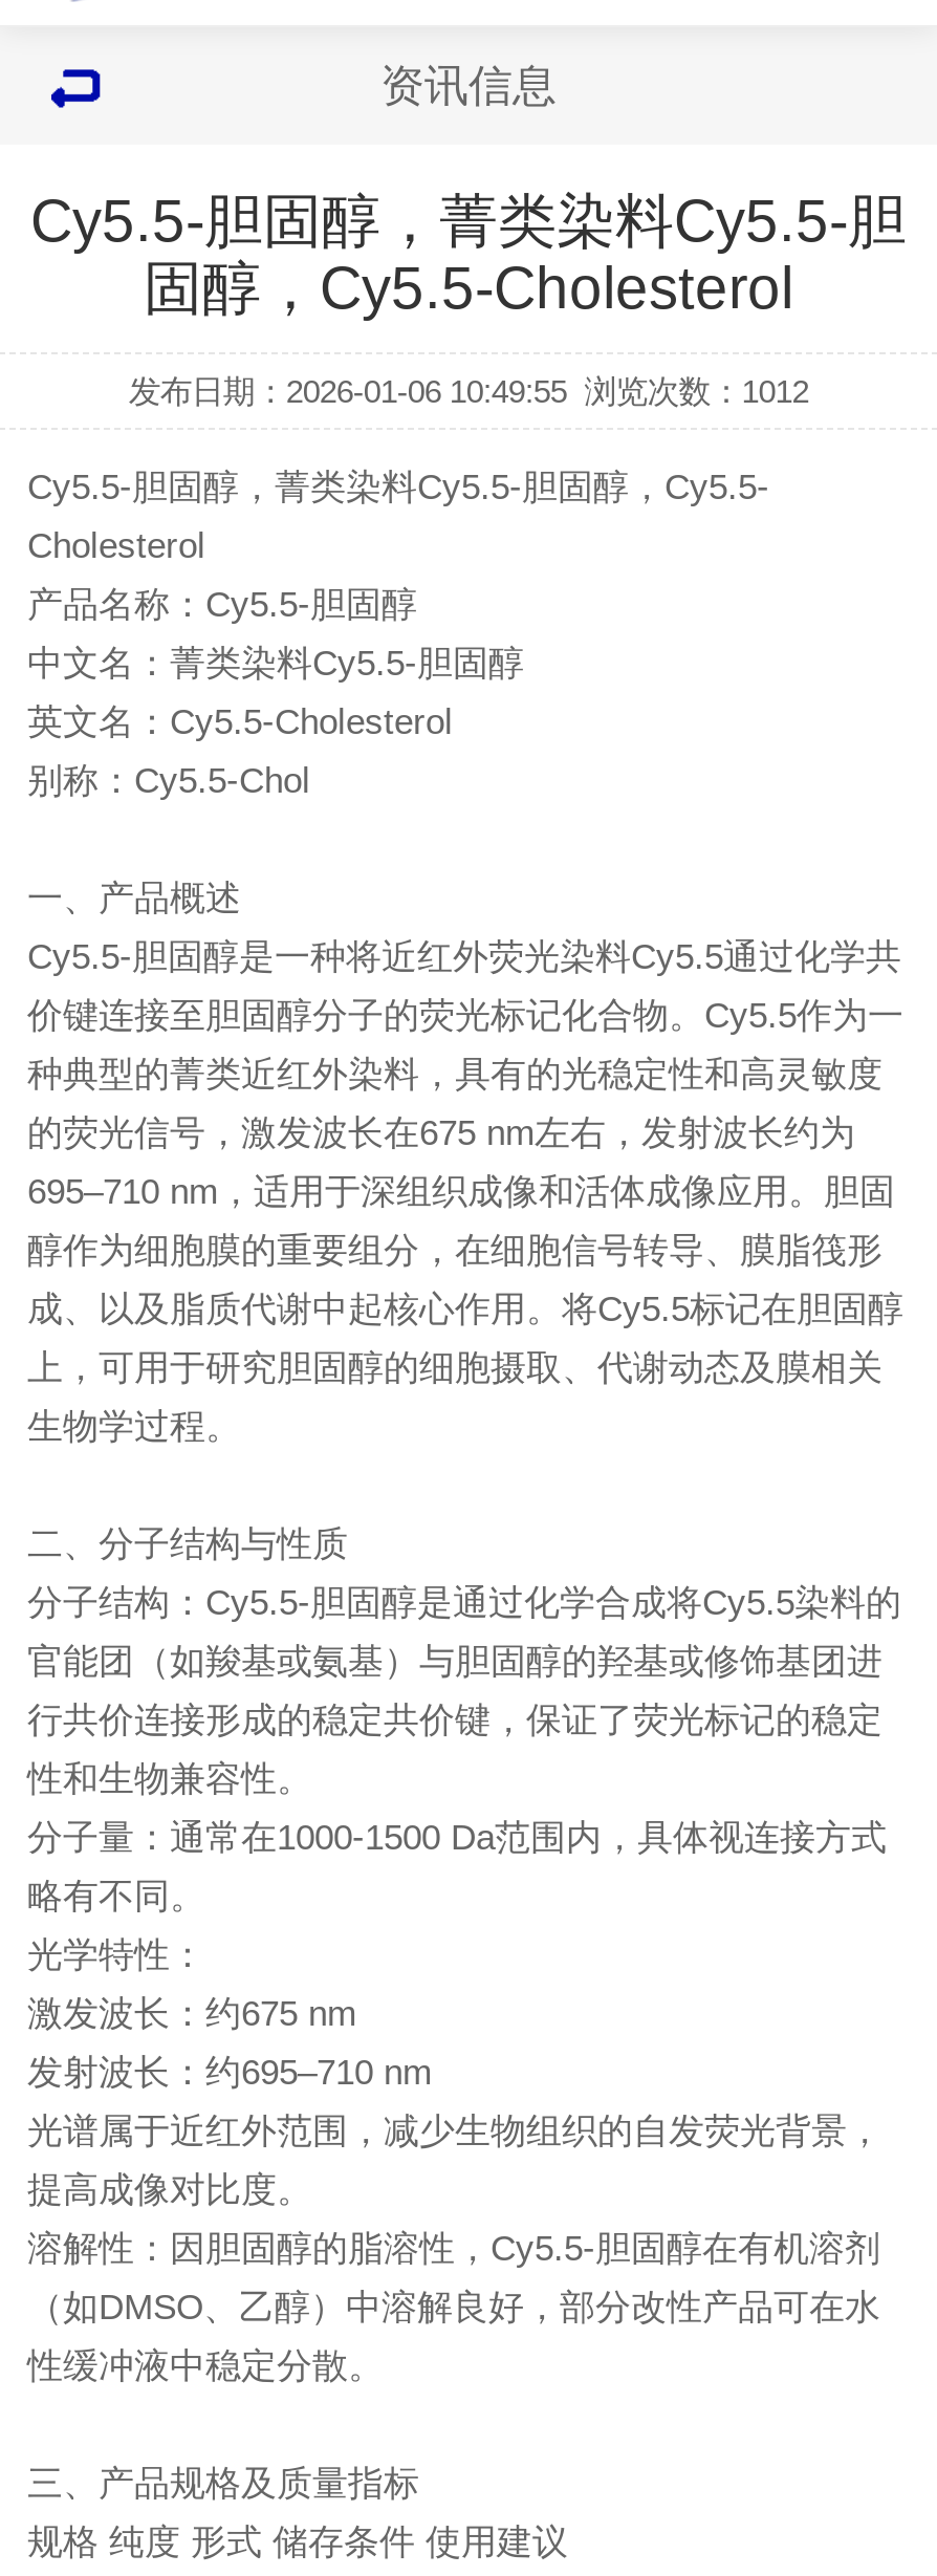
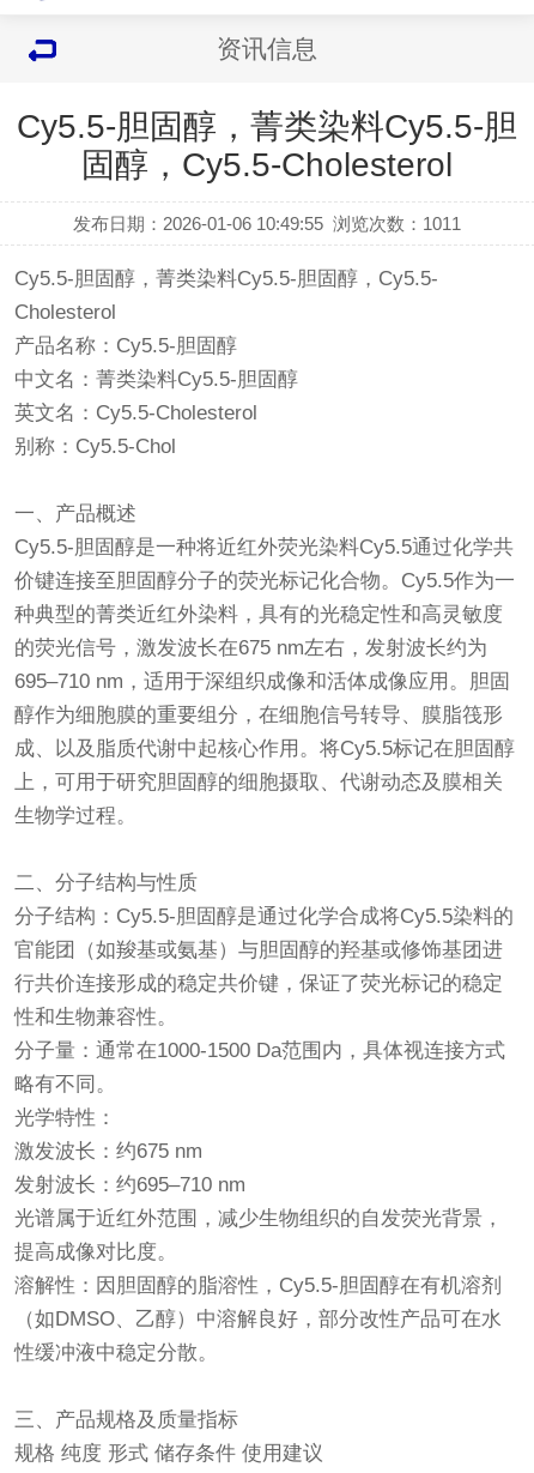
- 发布日期：2026-01-06 10:49:55 浏览次数：1012
+ 发布日期：2026-01-06 10:49:55 浏览次数：1011
